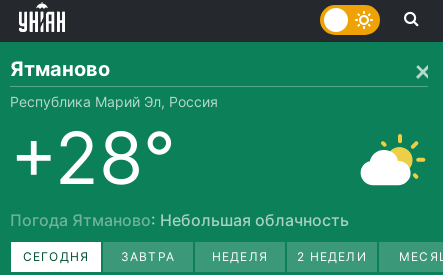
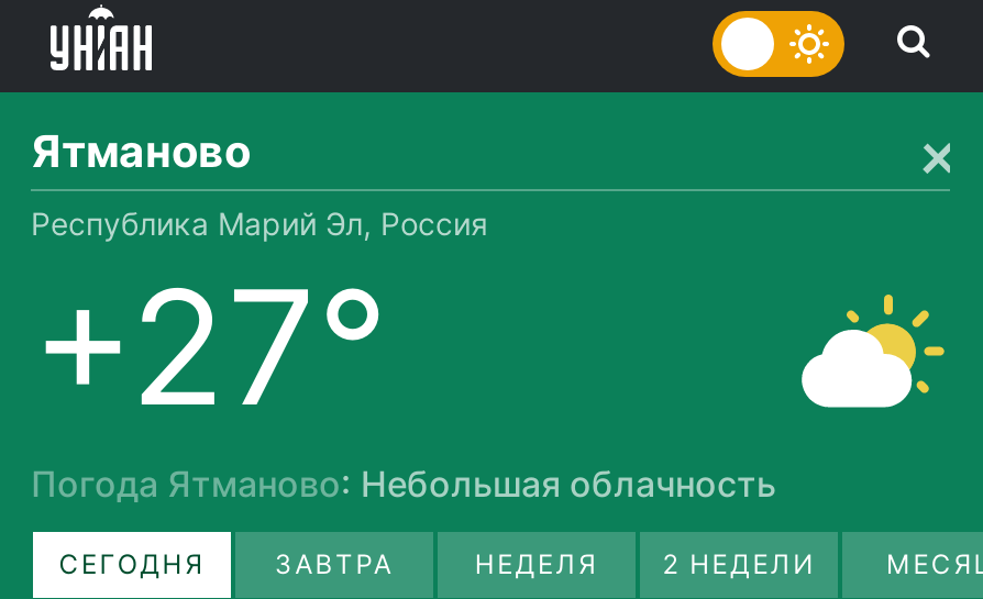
- +28°
+ +27°
